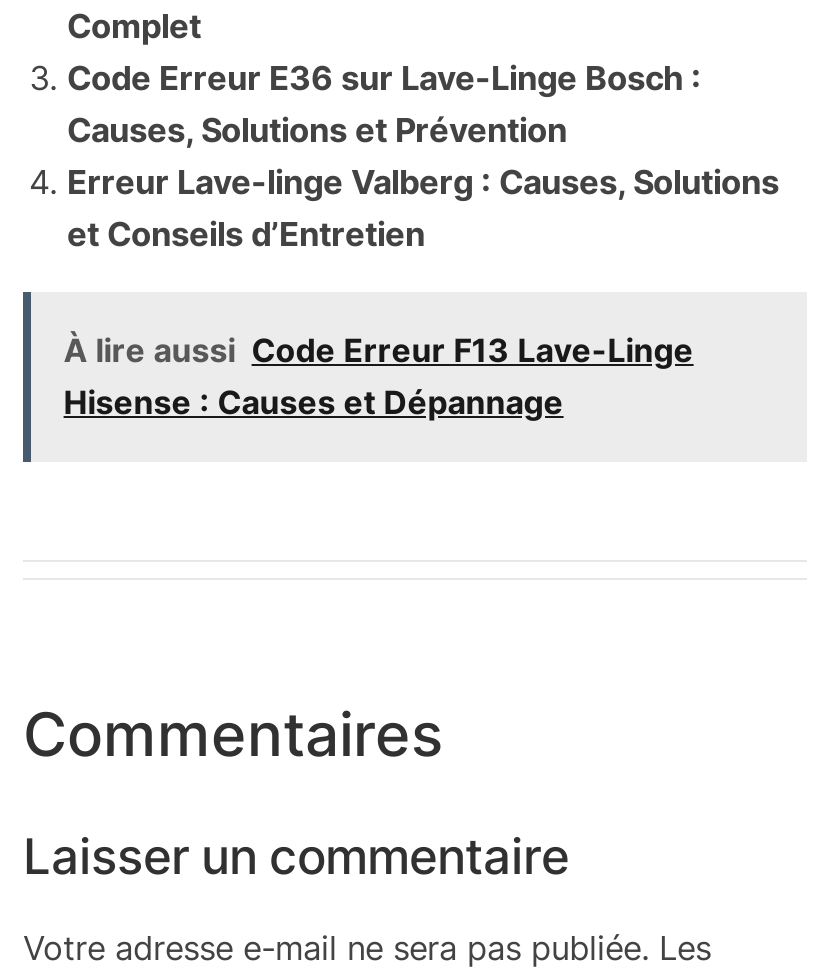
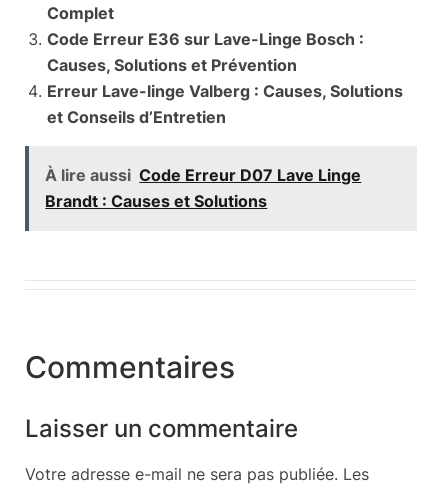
- À lire aussi Code Erreur F13 Lave-Linge
- Hisense : Causes et Dépannage
+ À lire aussi Code Erreur D07 Lave Linge
+ Brandt : Causes et Solutions
